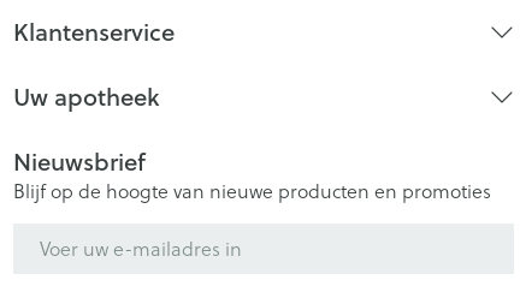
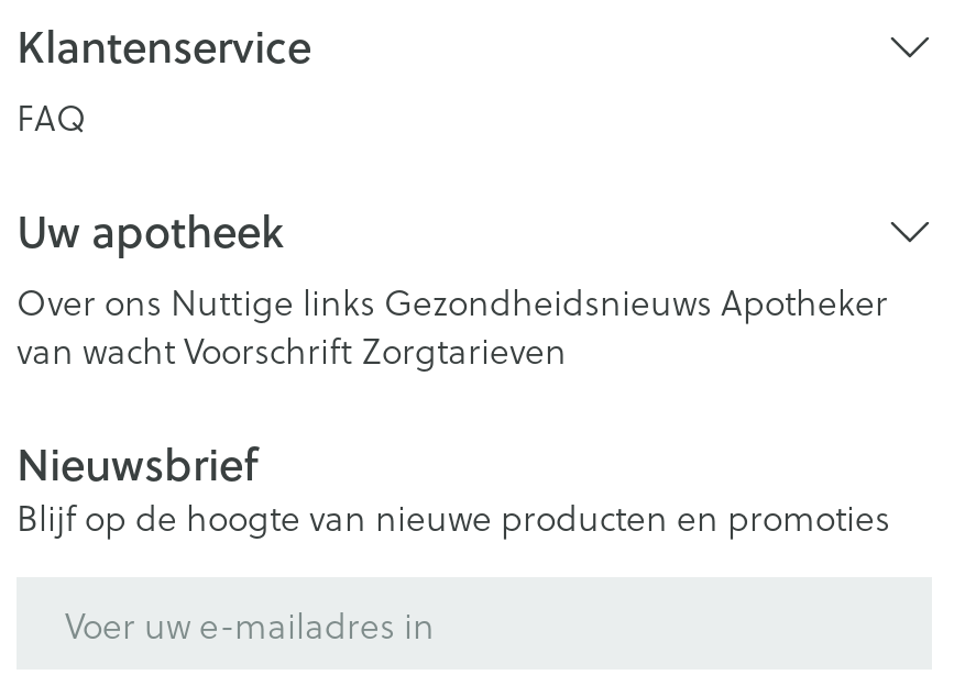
+ FAQ

+ Over ons Nuttige links Gezondheidsnieuws Apotheker
+ van wacht Voorschrift Zorgtarieven
